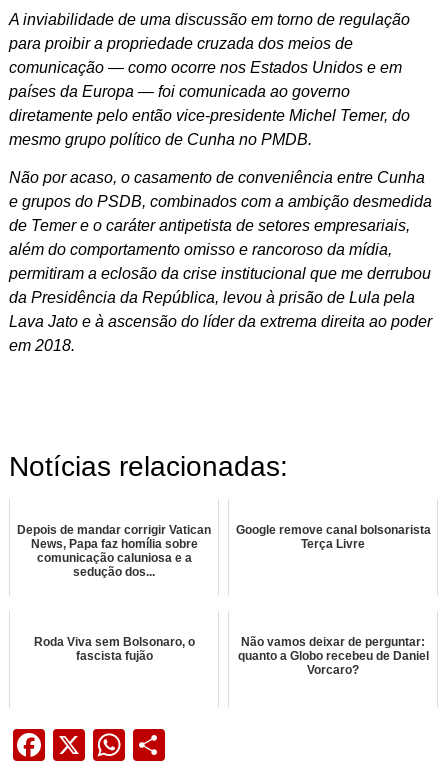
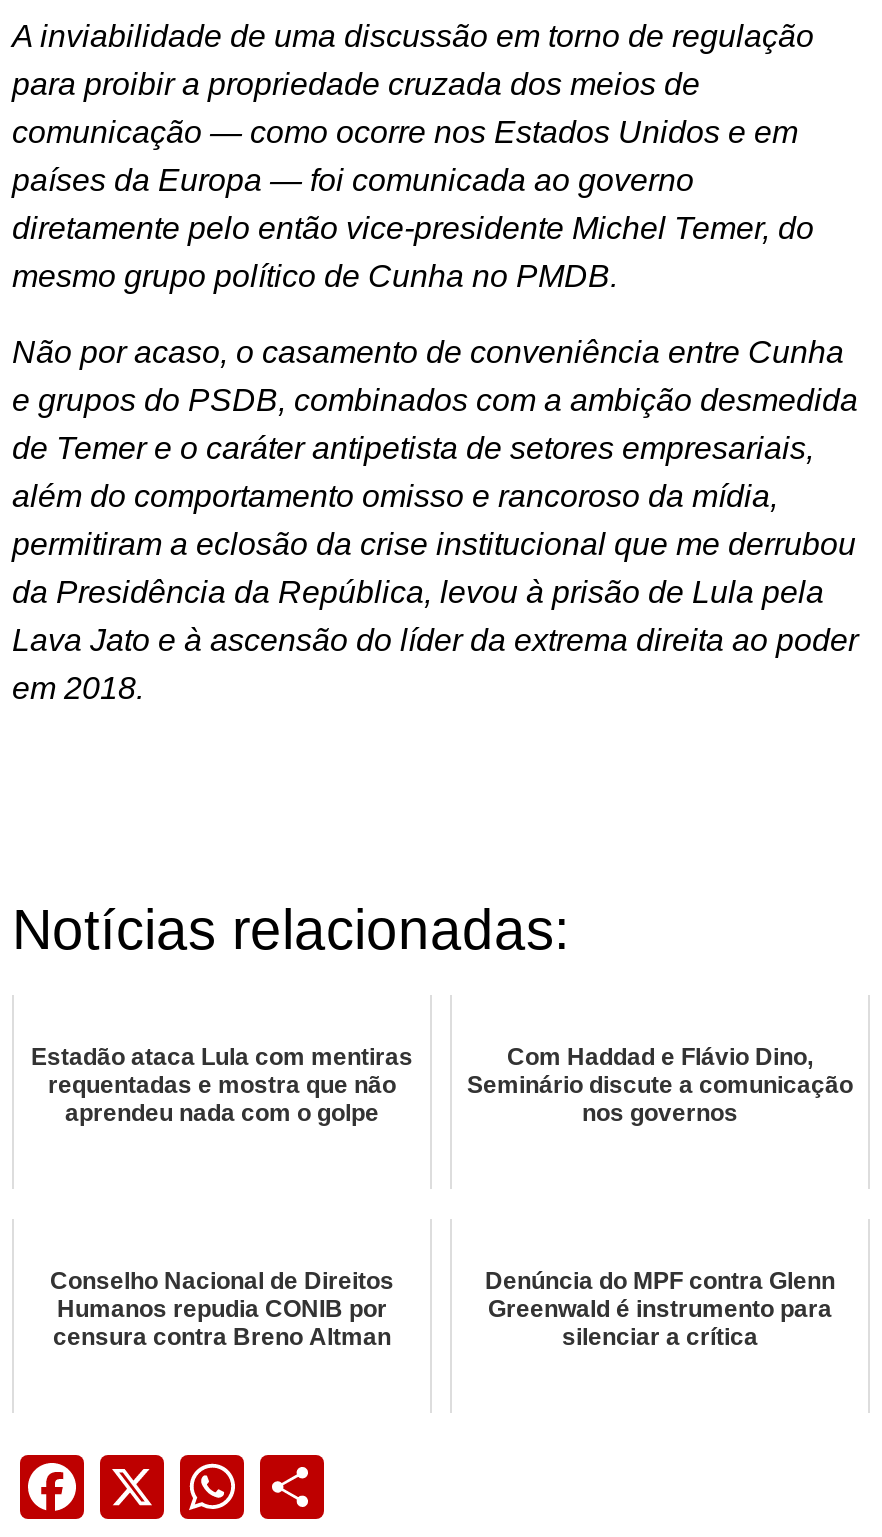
- Depois de mandar corrigir Vatican
- News, Papa faz homília sobre
- comunicação caluniosa e a
- sedução dos...
+ Estadão ataca Lula com mentiras
+ requentadas e mostra que não
+ aprendeu nada com o golpe

- Google remove canal bolsonarista
- Terça Livre
+ Com Haddad e Flávio Dino,
+ Seminário discute a comunicação
+ nos governos

- Roda Viva sem Bolsonaro, o
- fascista fujão
+ Conselho Nacional de Direitos
+ Humanos repudia CONIB por
+ censura contra Breno Altman

- Não vamos deixar de perguntar:
- quanto a Globo recebeu de Daniel
- Vorcaro?
+ Denúncia do MPF contra Glenn
+ Greenwald é instrumento para
+ silenciar a crítica
